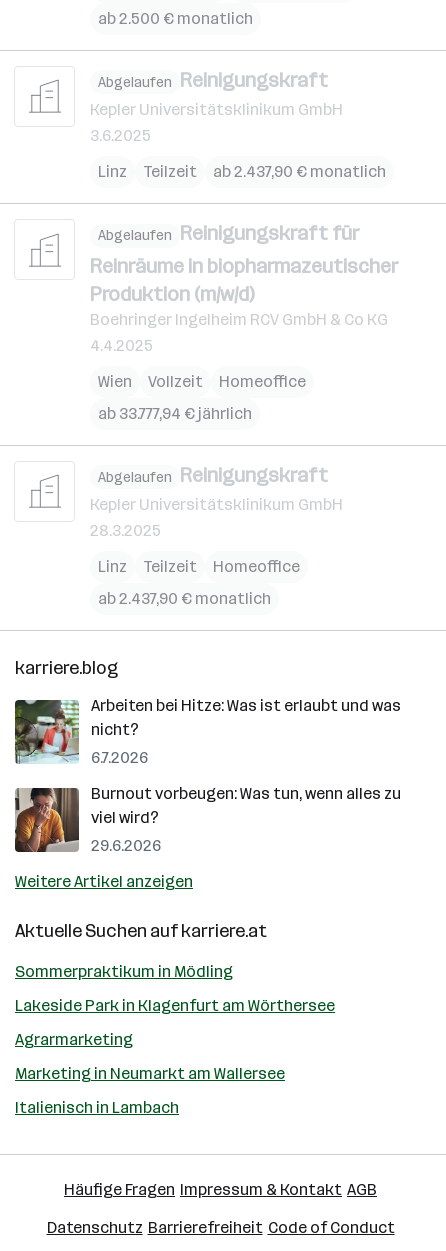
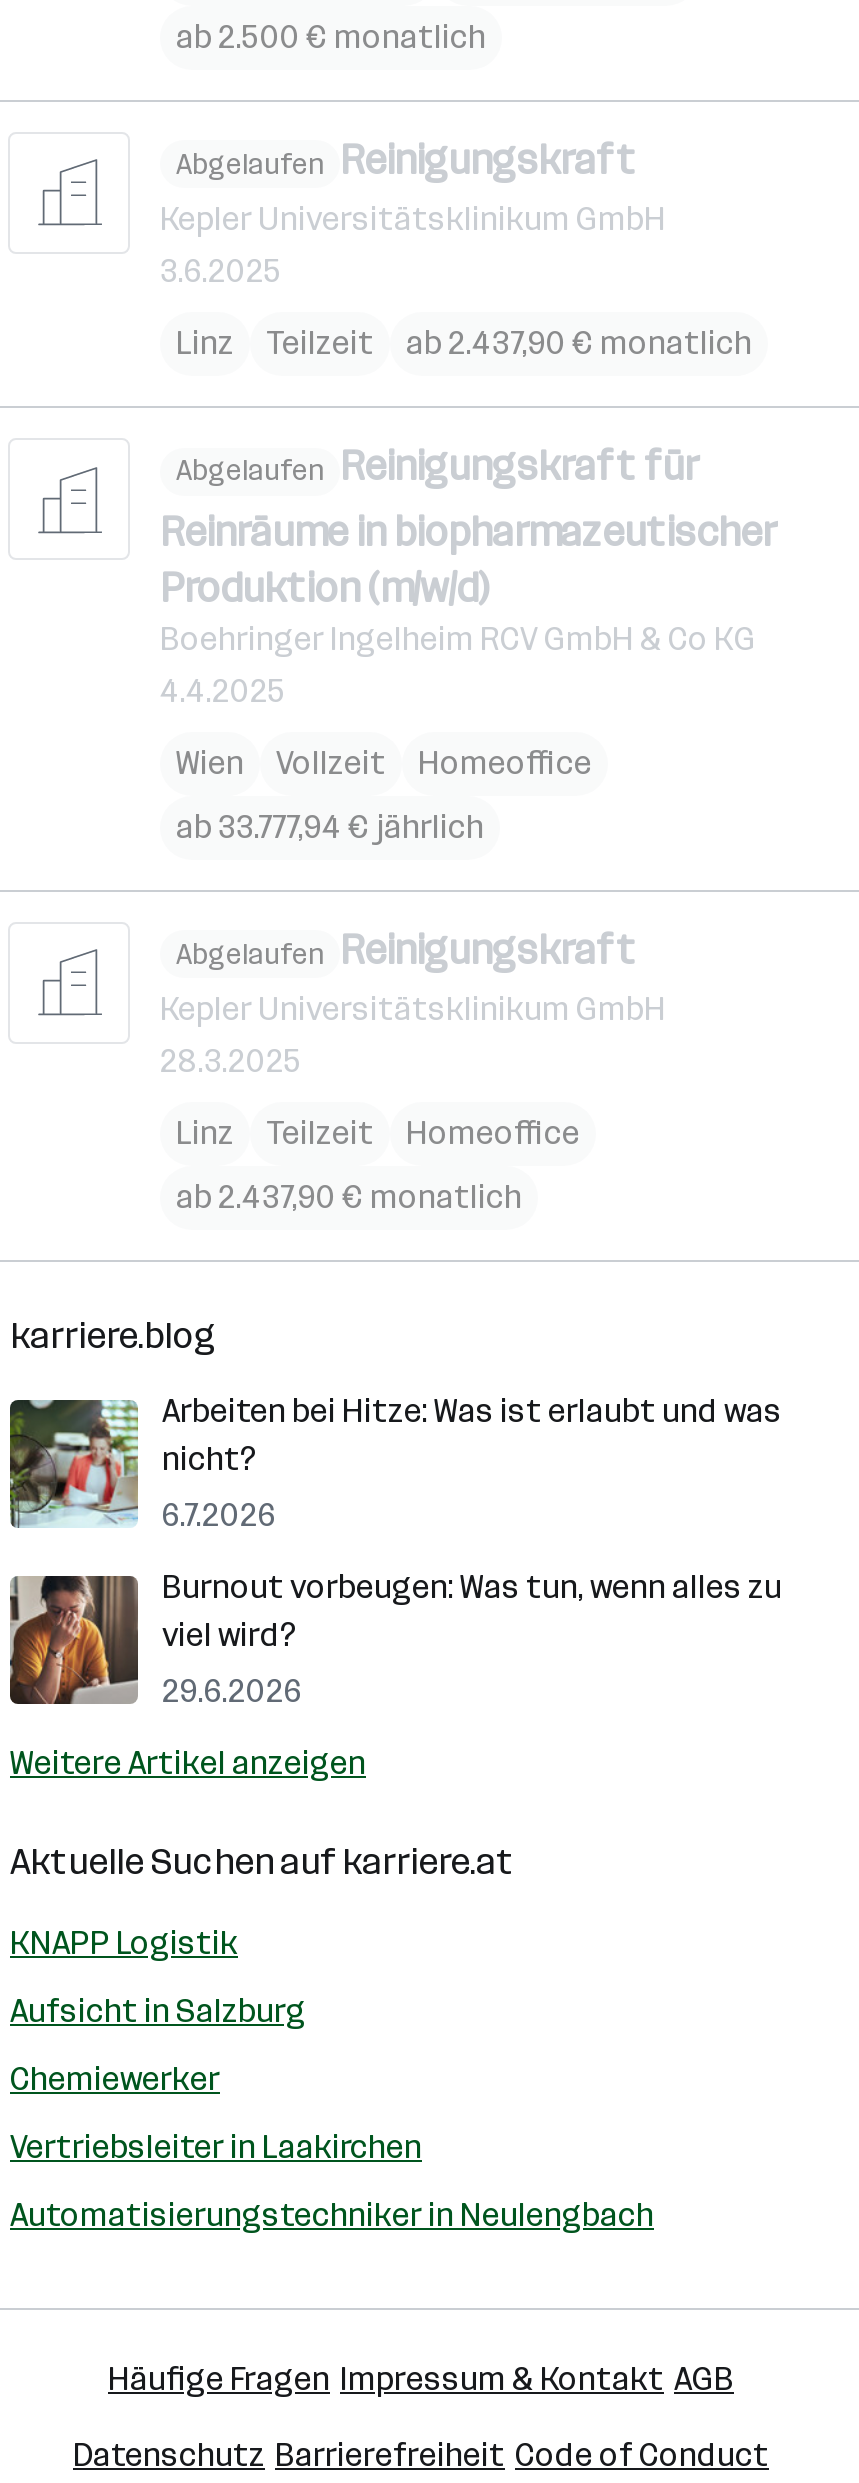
- Sommerpraktikum in Mödling
+ KNAPP Logistik

- Lakeside Park in Klagenfurt am Wörthersee
+ Aufsicht in Salzburg

- Agrarmarketing
+ Chemiewerker

- Marketing in Neumarkt am Wallersee
+ Vertriebsleiter in Laakirchen

- Italienisch in Lambach
+ Automatisierungstechniker in Neulengbach
